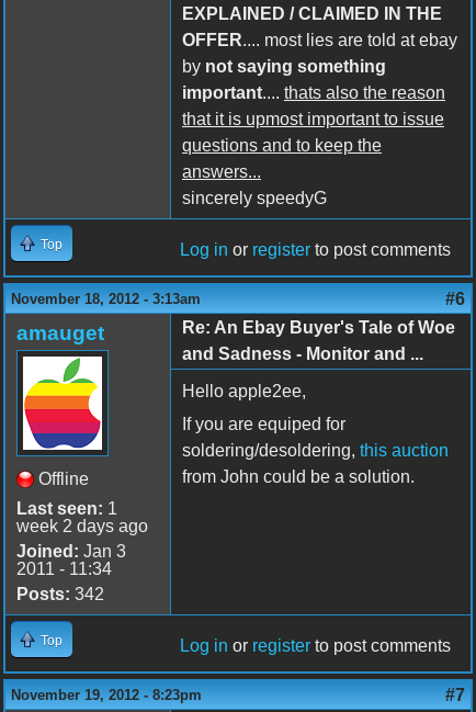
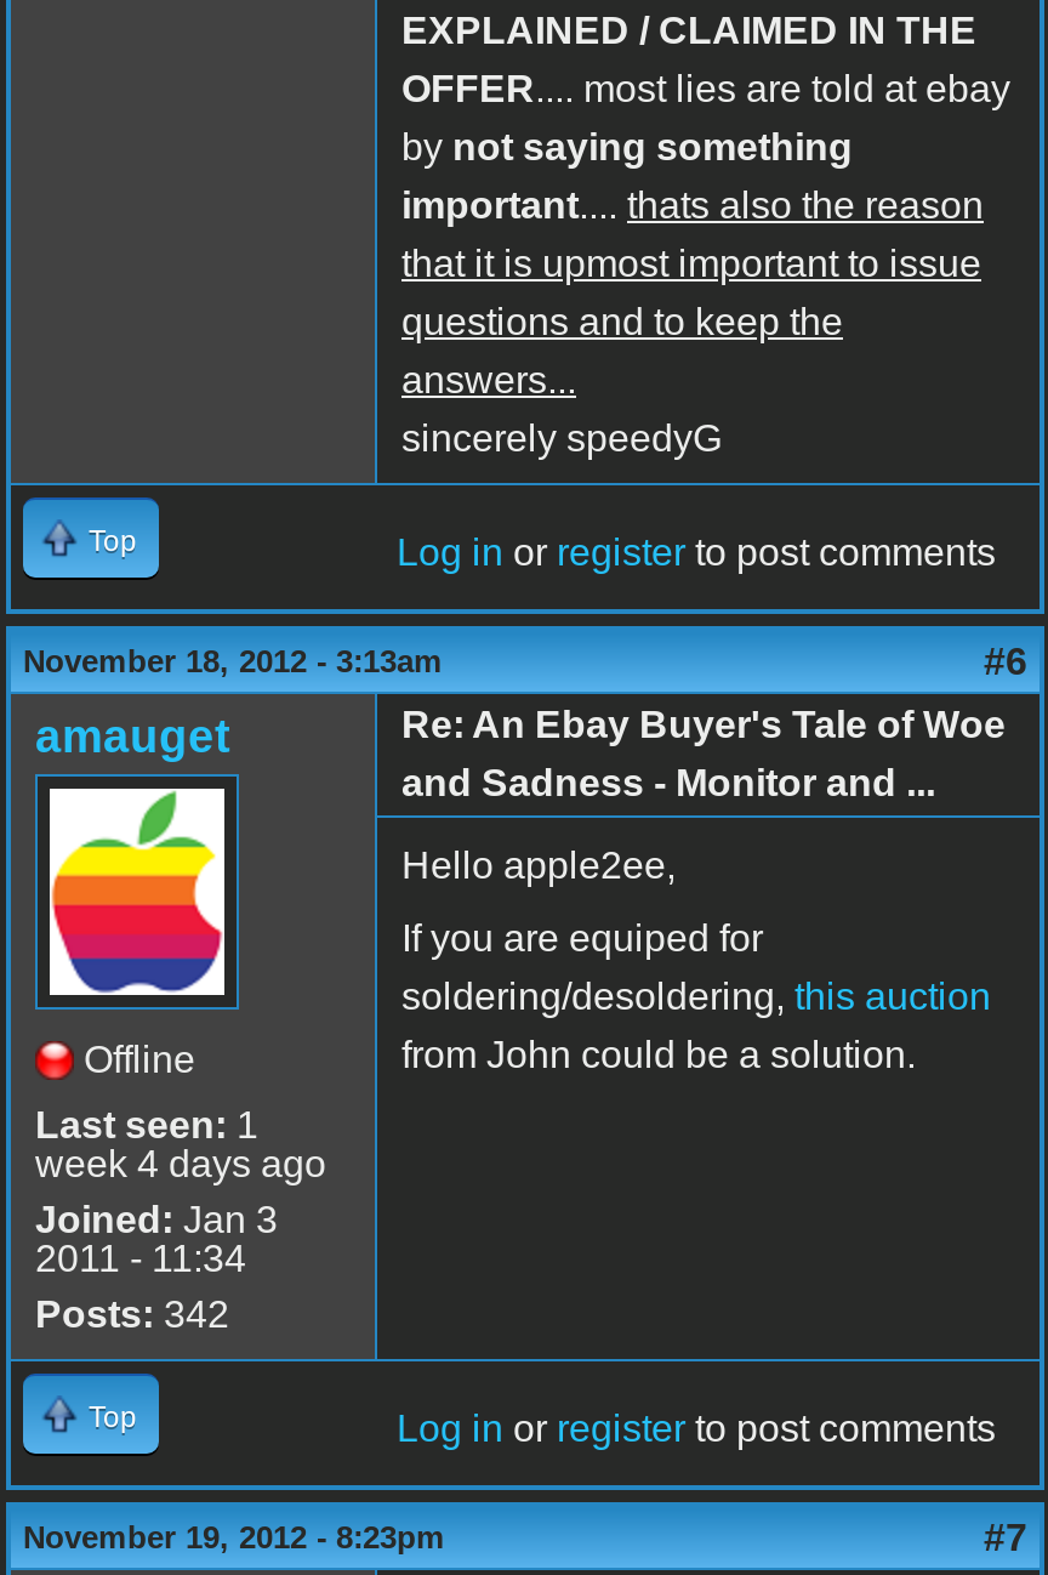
- week 2 days ago
+ week 4 days ago
